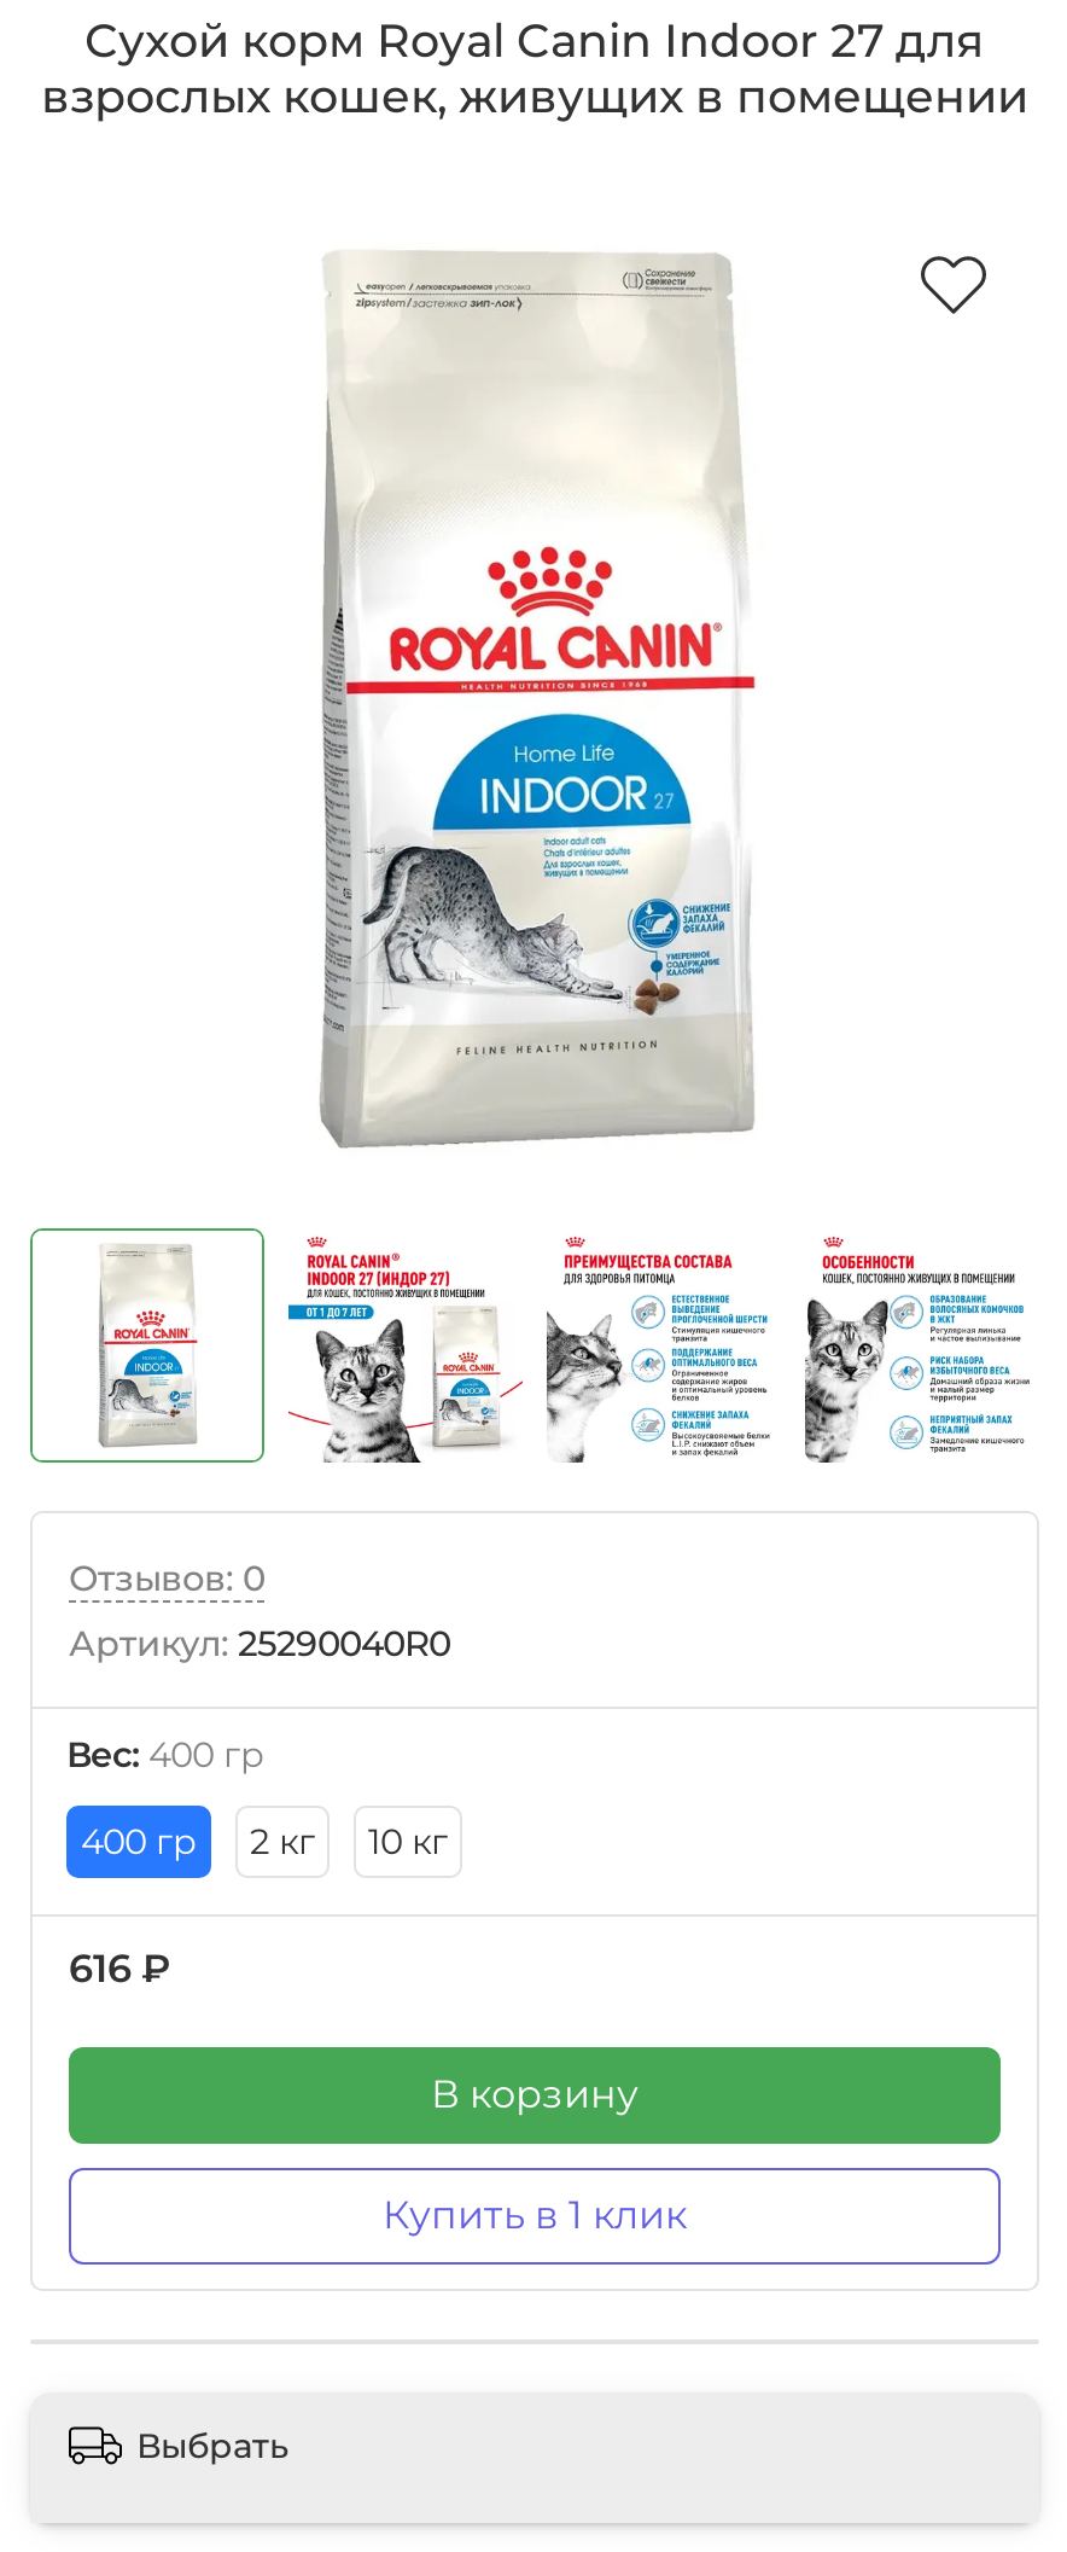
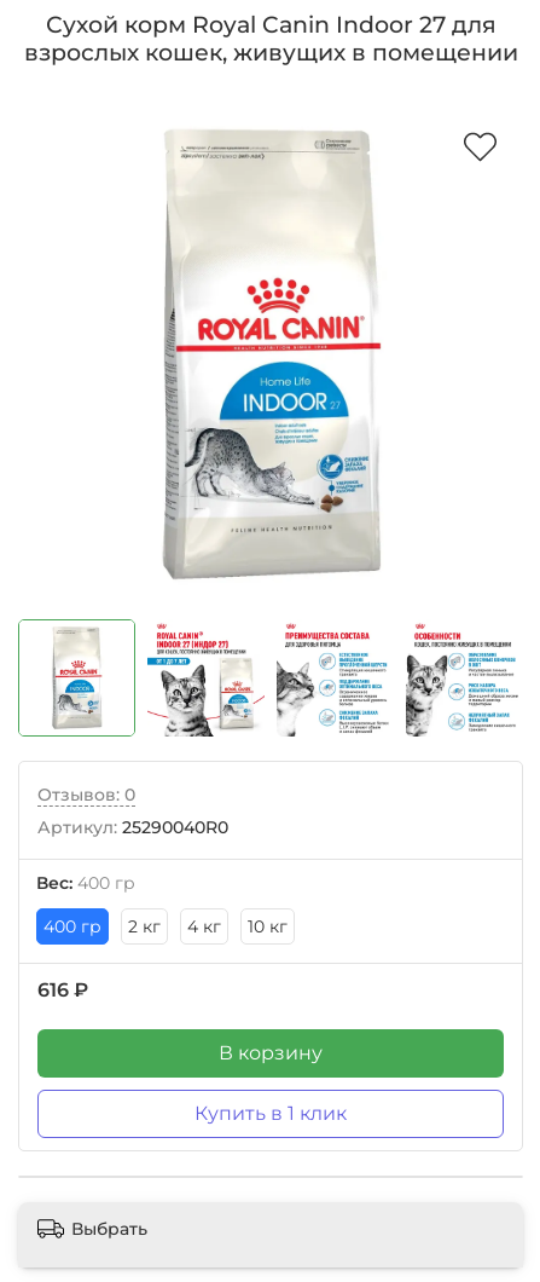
+ 4 кг
